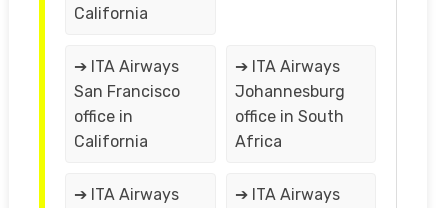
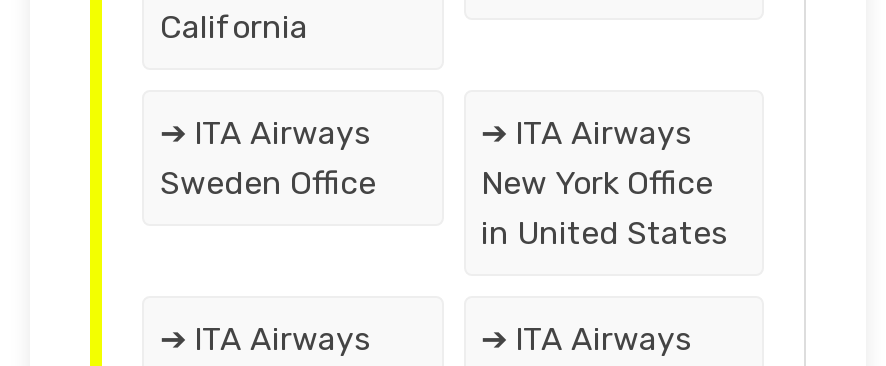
- San Francisco
- office in
- California
+ Sweden Office

- Johannesburg
- office in South
- Africa
+ New York Office
+ in United States
